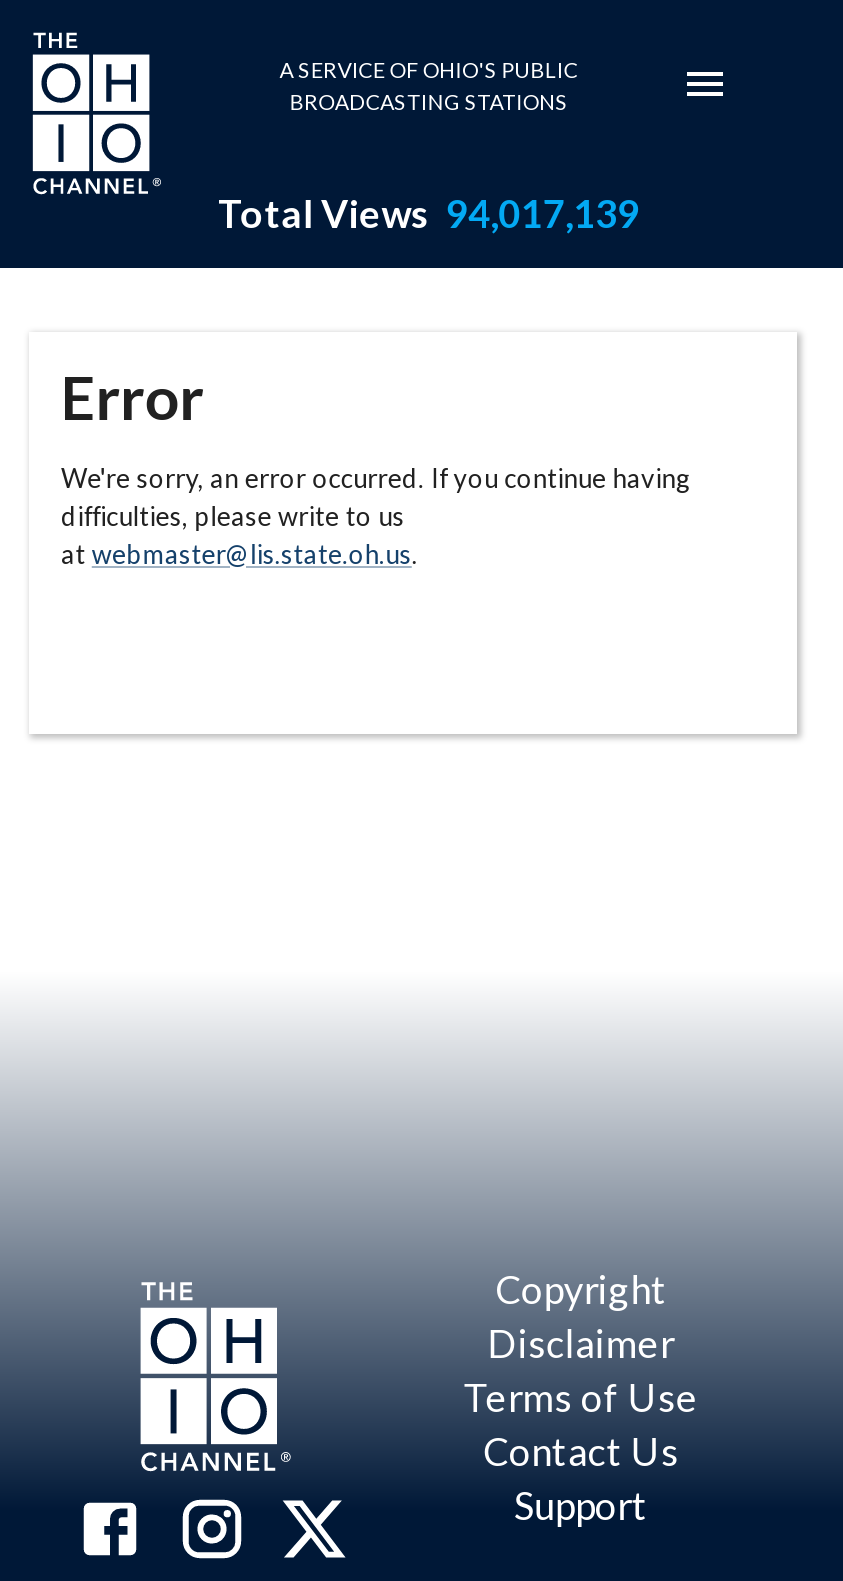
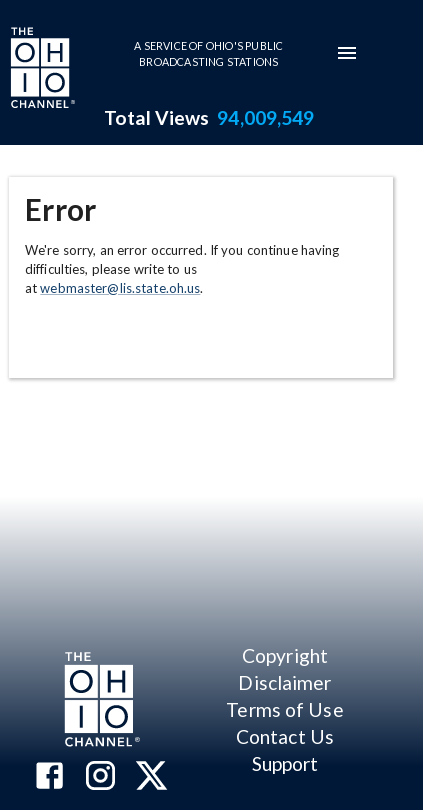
- Total Views 94,017,139
+ Total Views 94,009,549
